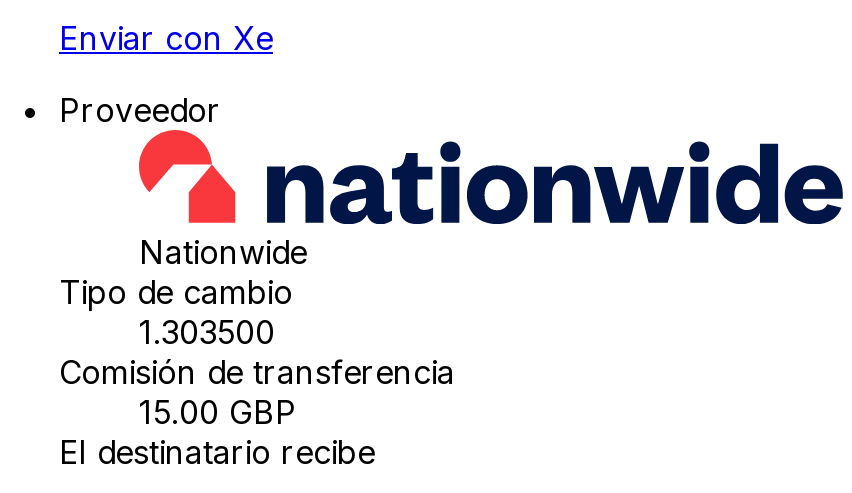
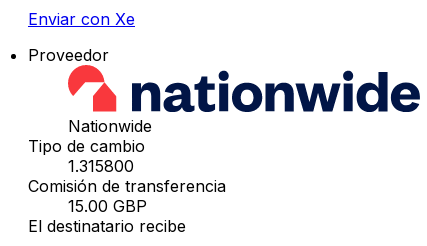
- 1.303500
+ 1.315800
